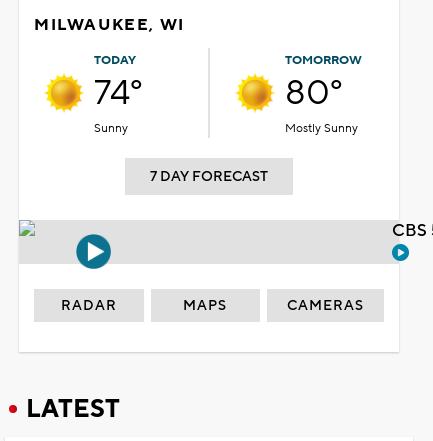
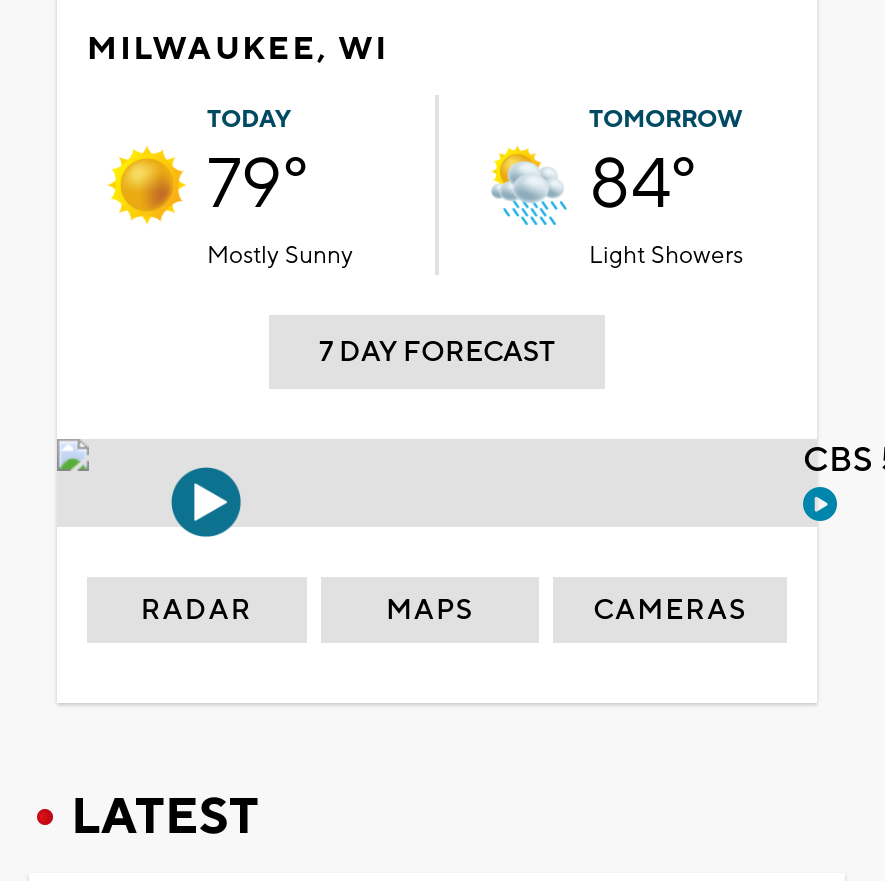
- 74°
- Sunny
+ 79°
+ Mostly Sunny

- [image]
- 80°
- Mostly Sunny
+ [image]
+ 84°
+ Light Showers
